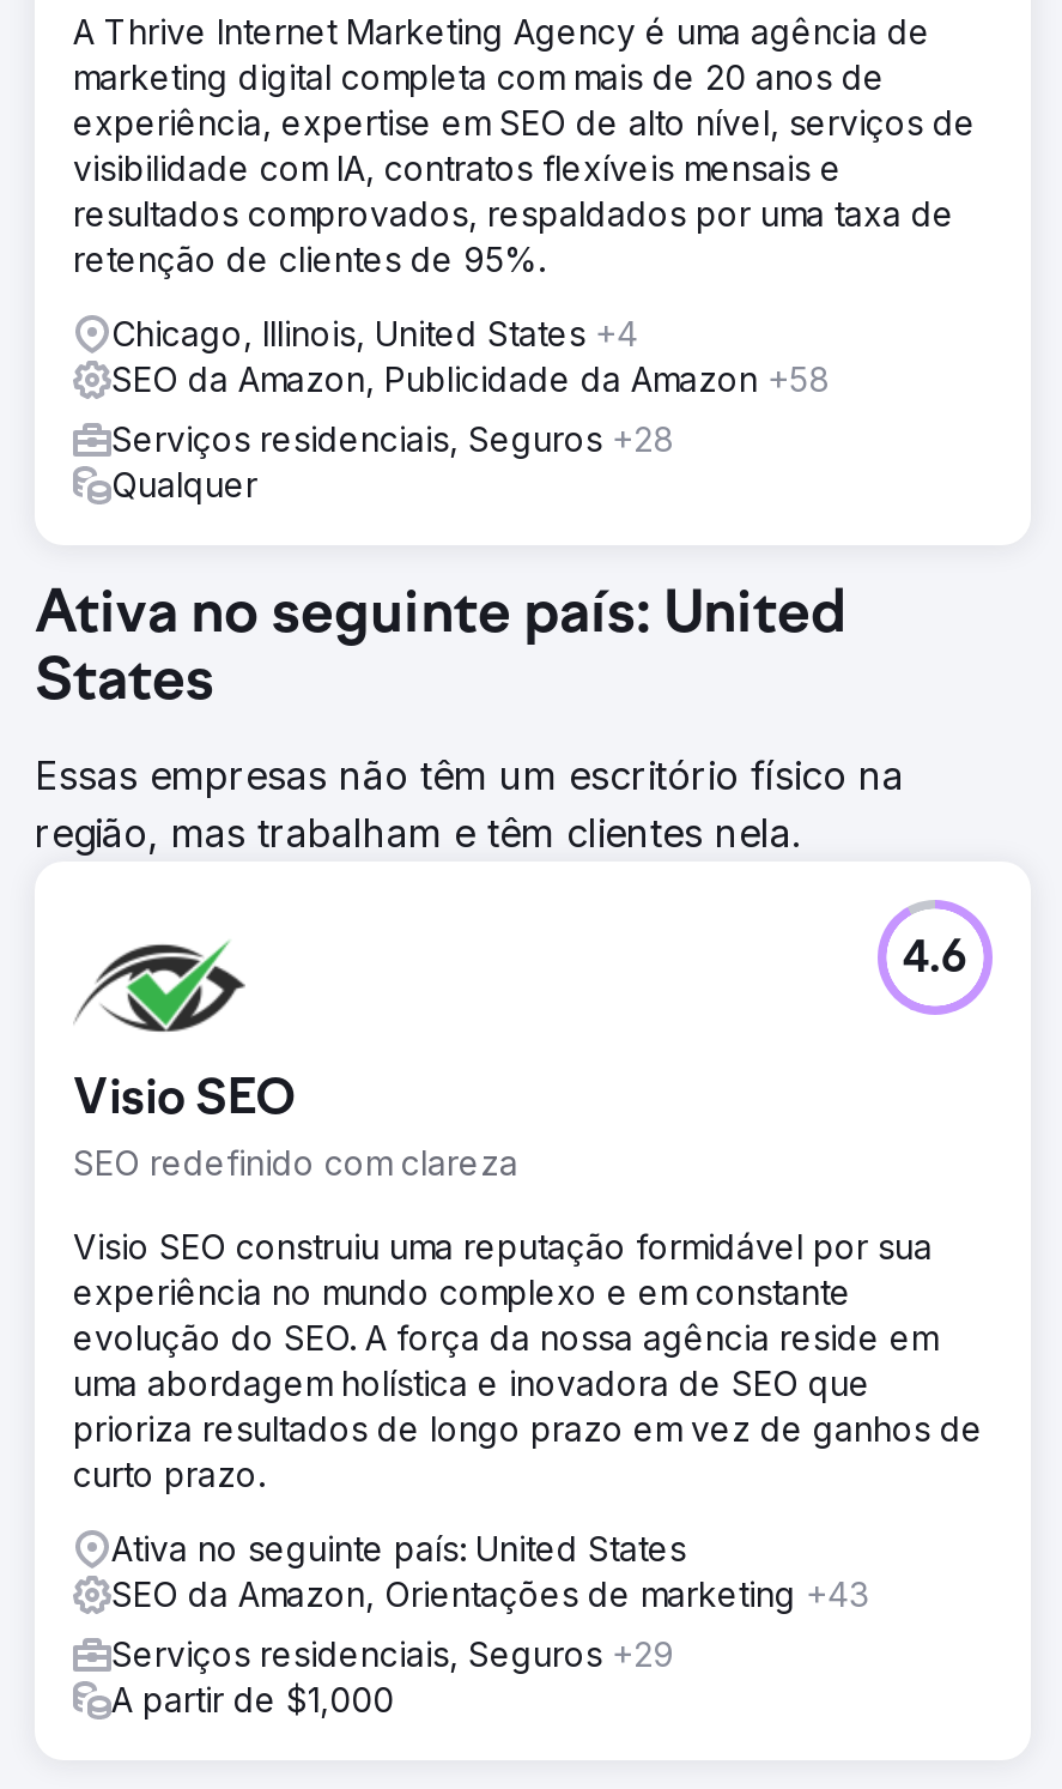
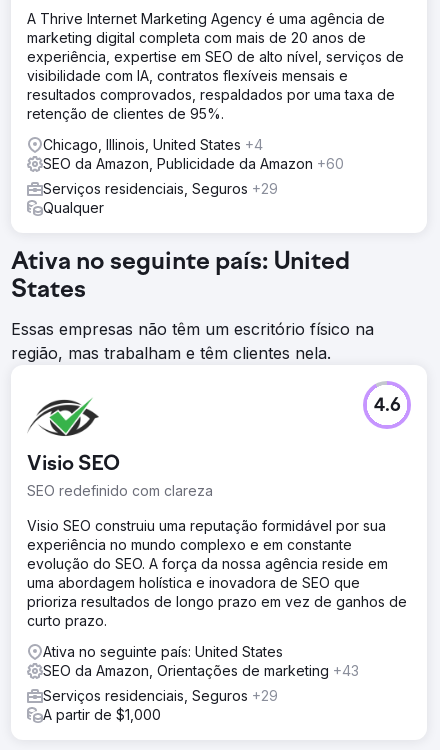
- SEO da Amazon, Publicidade da Amazon +58
+ SEO da Amazon, Publicidade da Amazon +60

- Serviços residenciais, Seguros +28
+ Serviços residenciais, Seguros +29
